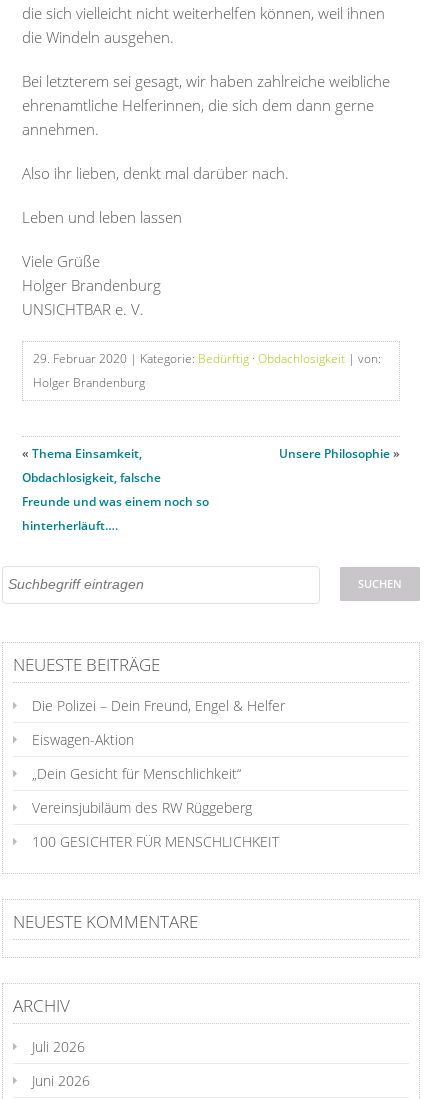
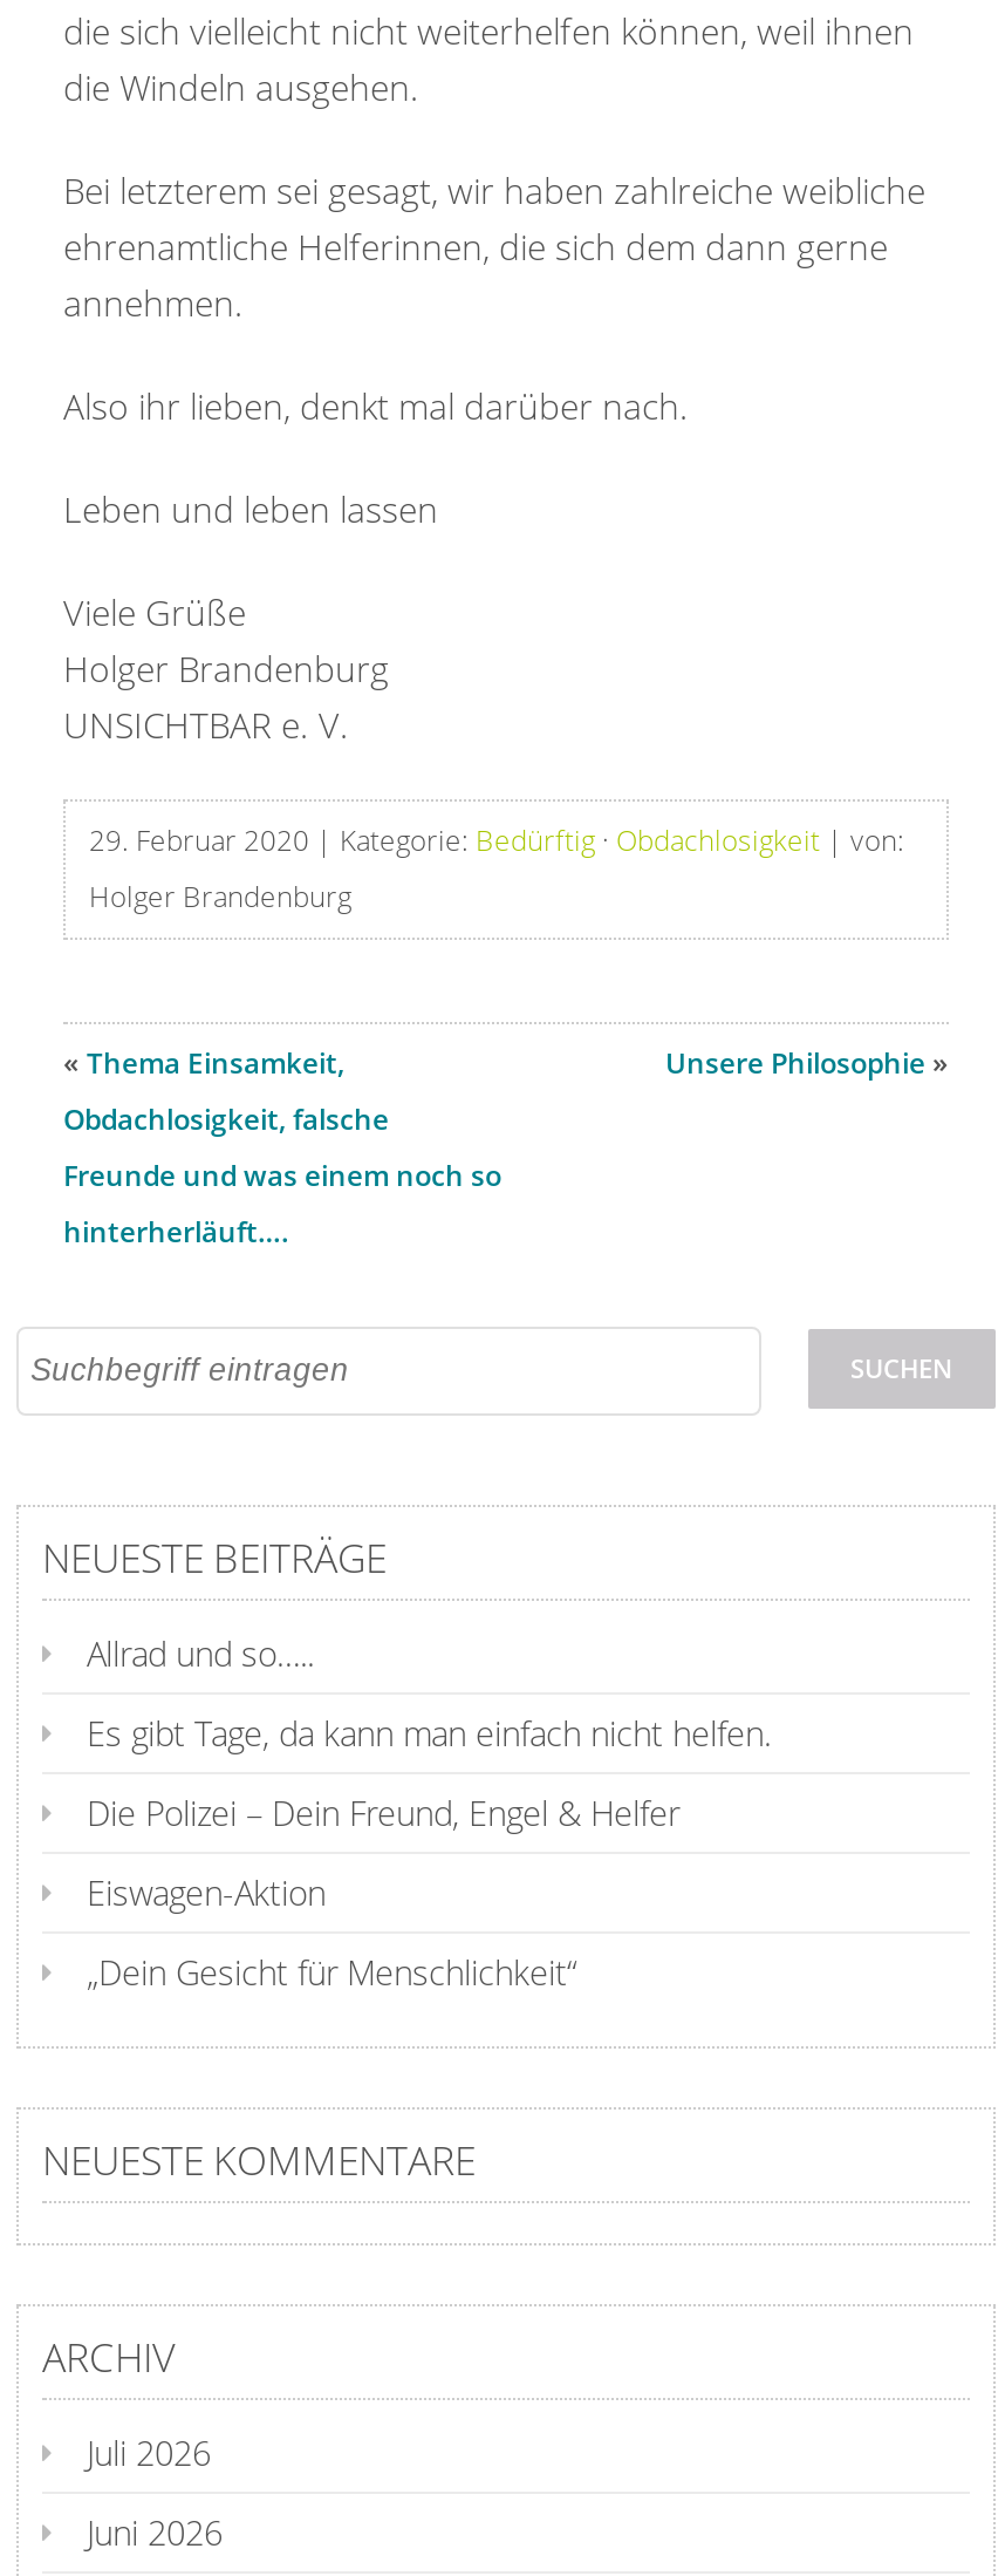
+ Allrad und so…..
+ Es gibt Tage, da kann man einfach nicht helfen.

moved down: Die Polizei – Dein Freund, Engel & Helfer | Eiswagen-Aktion | „Dein Gesicht für Menschlichkeit“

- Vereinsjubiläum des RW Rüggeberg
- 100 GESICHTER FÜR MENSCHLICHKEIT
